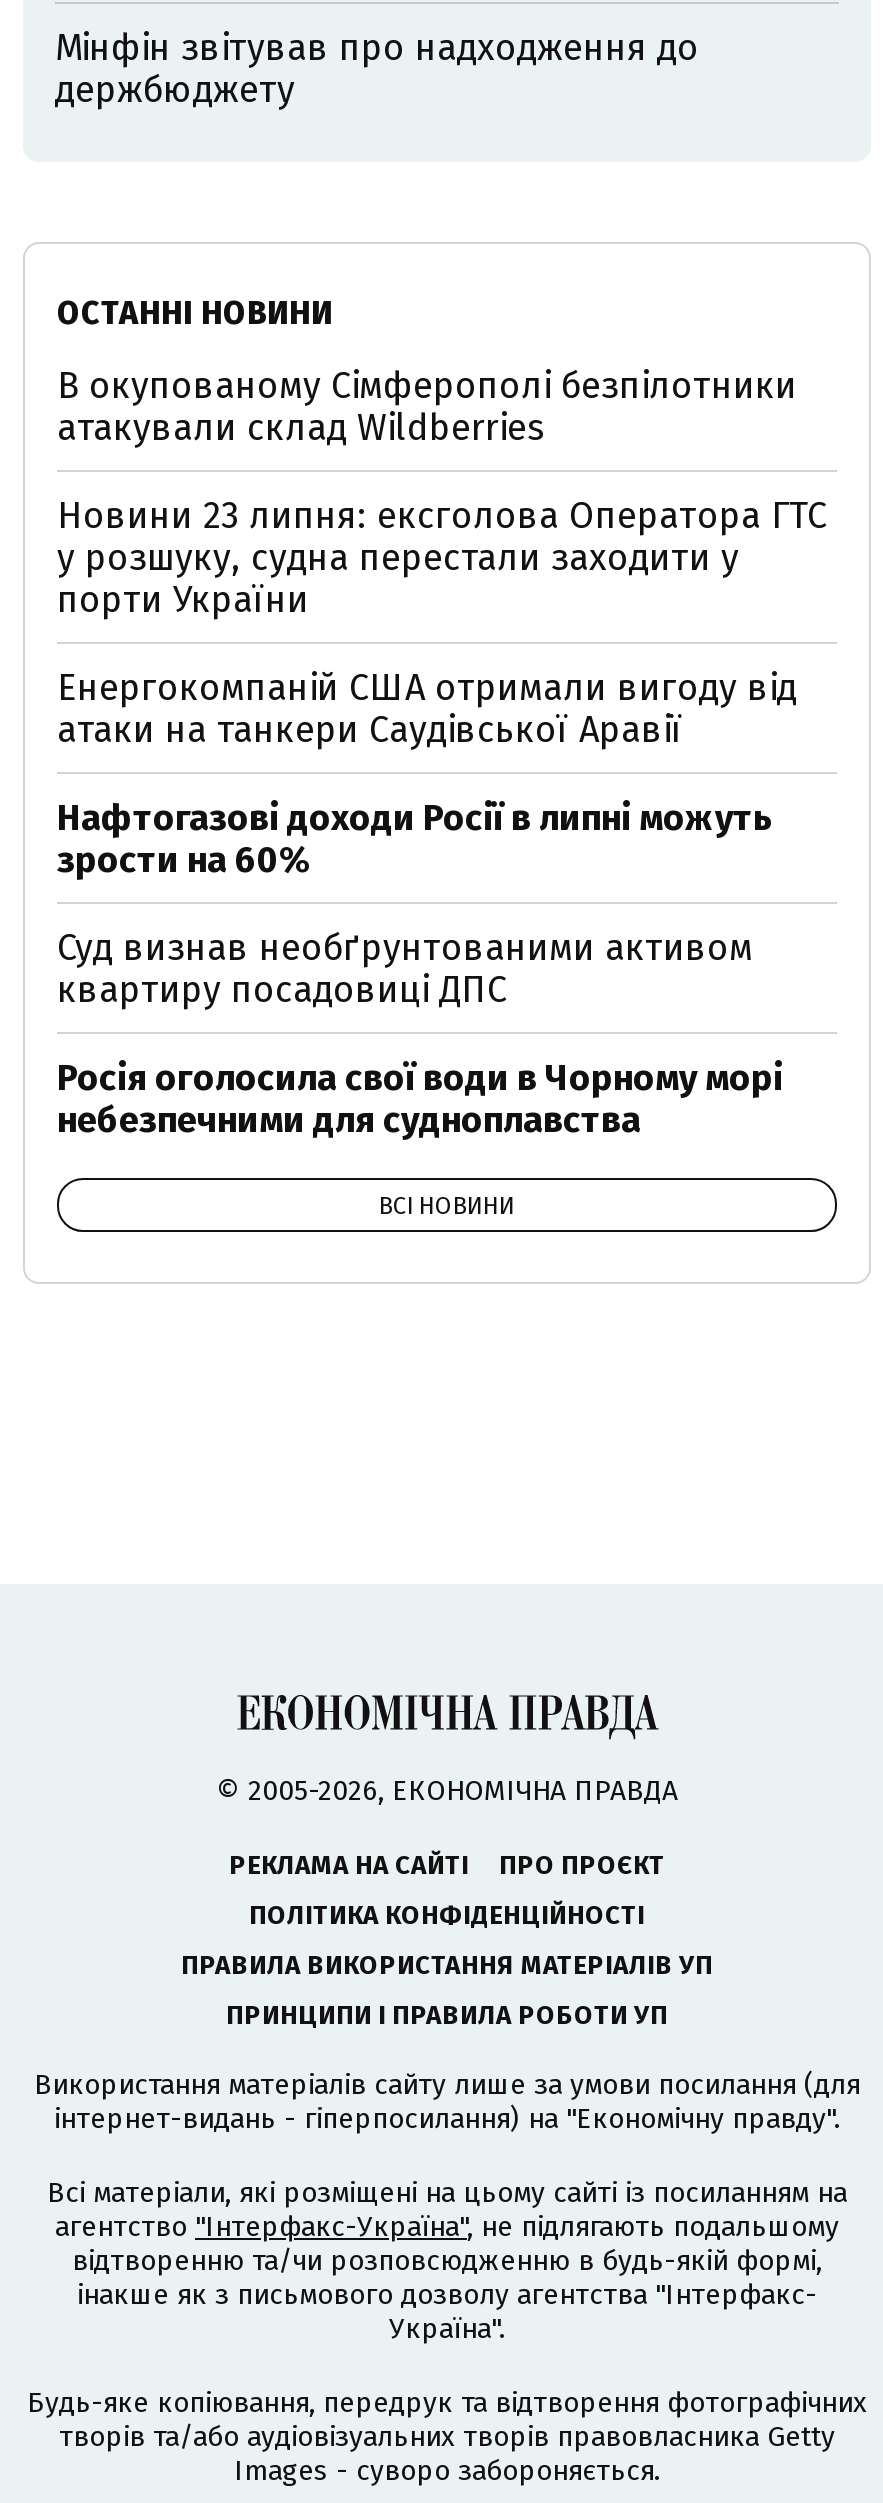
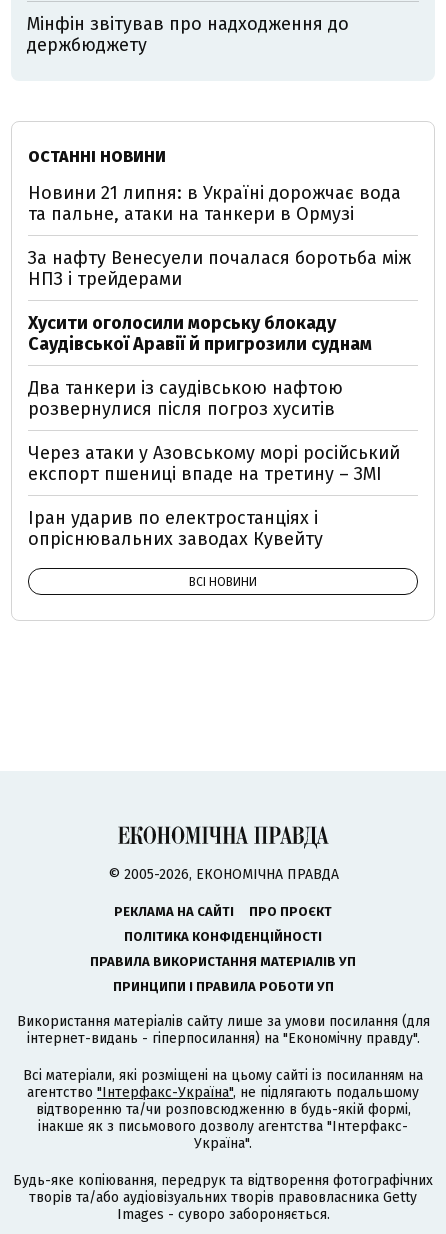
- В окупованому Сімферополі безпілотники
- атакували склад Wildberries
+ Новини 21 липня: в Україні дорожчає вода
+ та пальне, атаки на танкери в Ормузі

- Новини 23 липня: ексголова Оператора ГТС
- у розшуку, судна перестали заходити у
- порти України
+ За нафту Венесуели почалася боротьба між
+ НПЗ і трейдерами

- Енергокомпаній США отримали вигоду від
- атаки на танкери Саудівської Аравії
+ Хусити оголосили морську блокаду
+ Саудівської Аравії й пригрозили суднам

- Нафтогазові доходи Росії в липні можуть
- зрости на 60%
+ Два танкери із саудівською нафтою
+ розвернулися після погроз хуситів

- Суд визнав необґрунтованими активом
- квартиру посадовиці ДПС
+ Через атаки у Азовському морі російський
+ експорт пшениці впаде на третину – ЗМІ

- Росія оголосила свої води в Чорному морі
- небезпечними для судноплавства
+ Іран ударив по електростанціях і
+ опріснювальних заводах Кувейту
